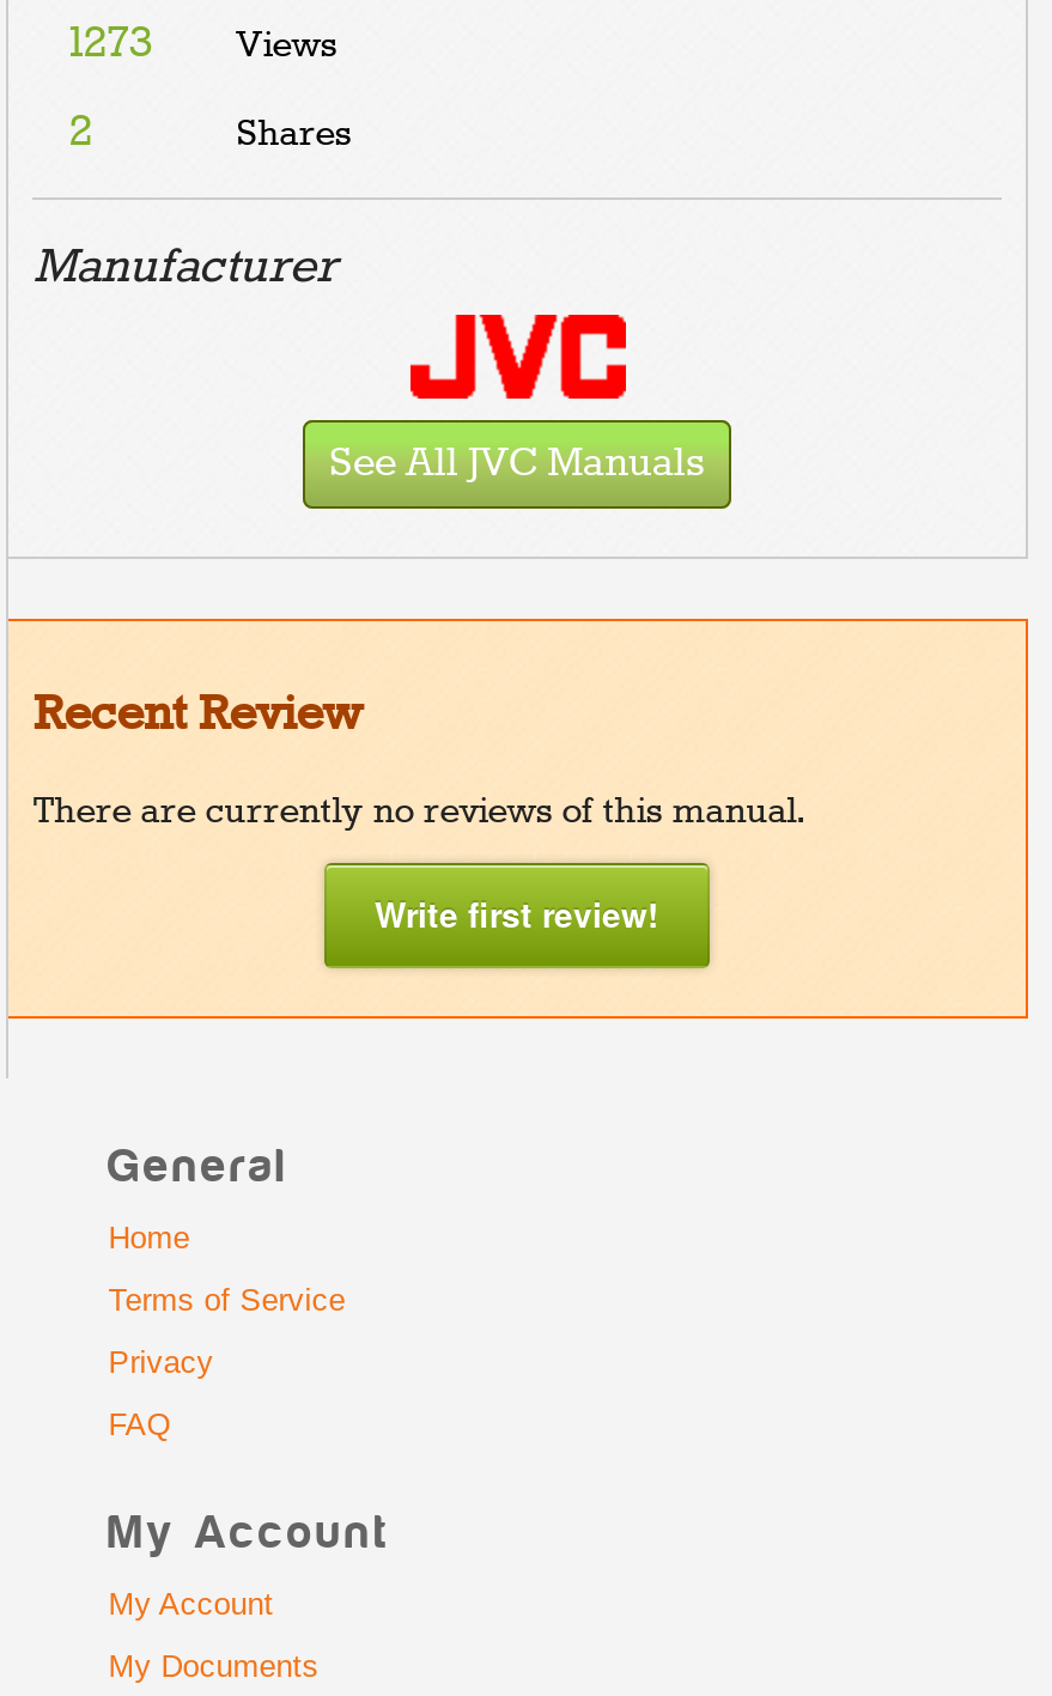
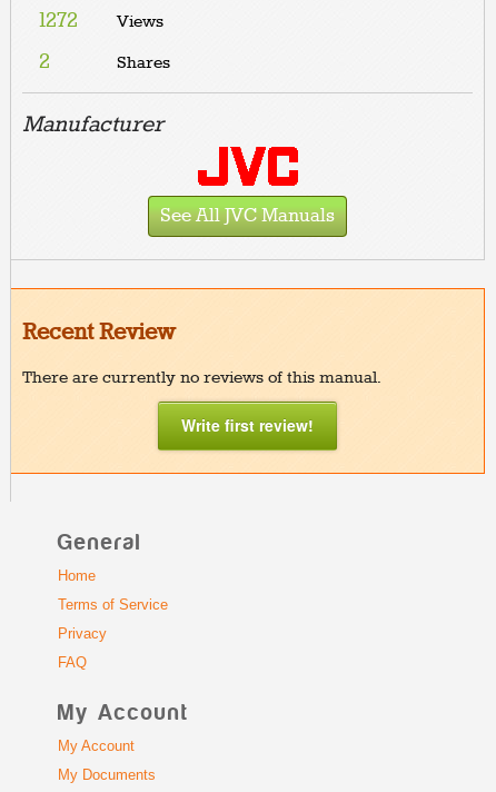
- 1273
+ 1272
